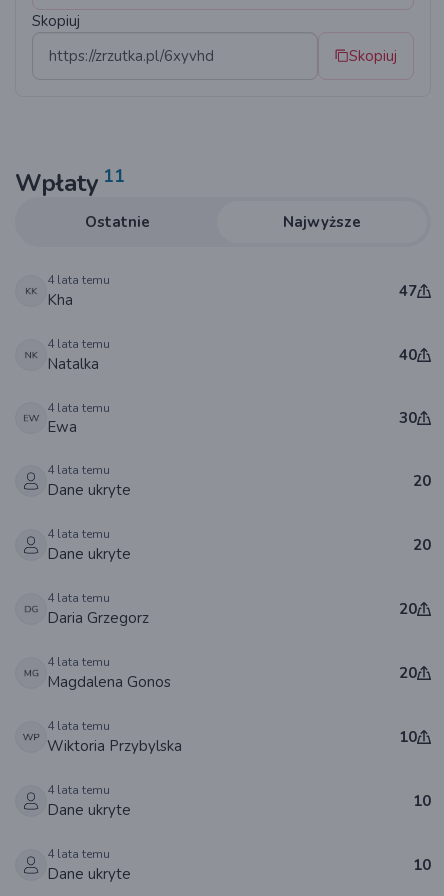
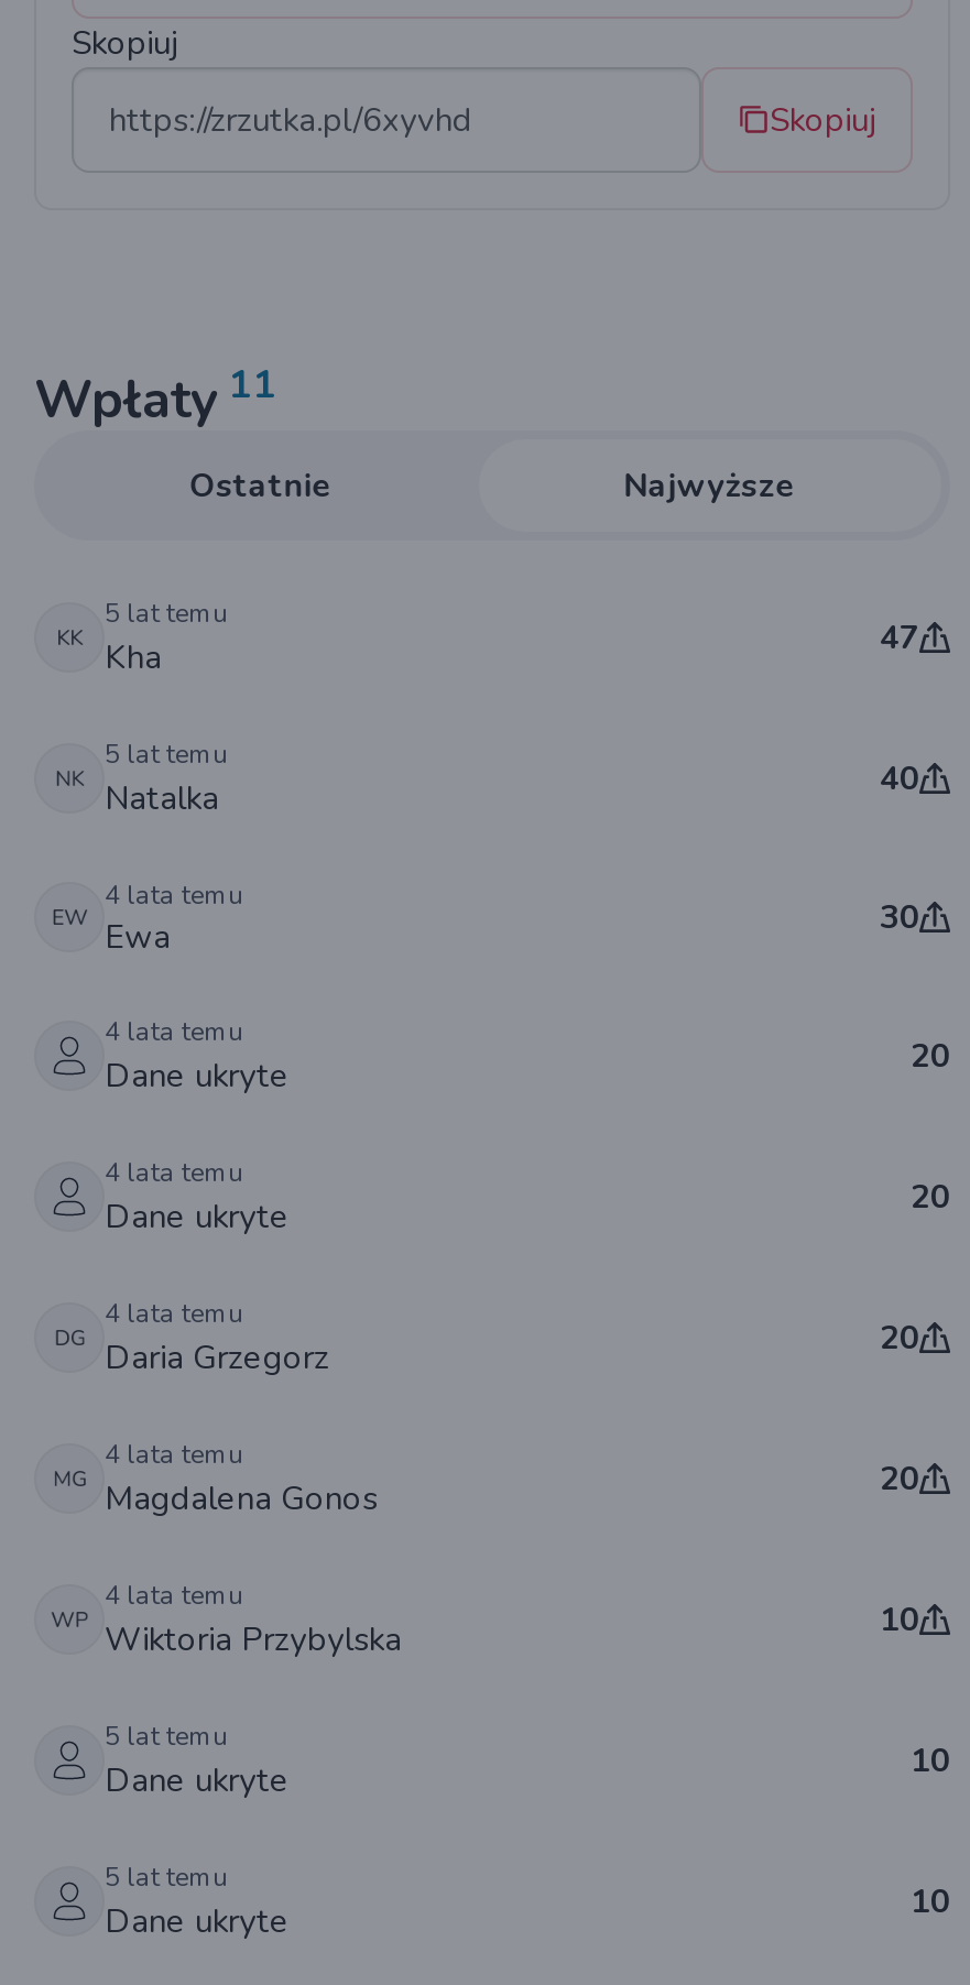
- 4 lata temu
+ 5 lat temu

- 4 lata temu
+ 5 lat temu

- 4 lata temu
+ 5 lat temu

- 4 lata temu
+ 5 lat temu
